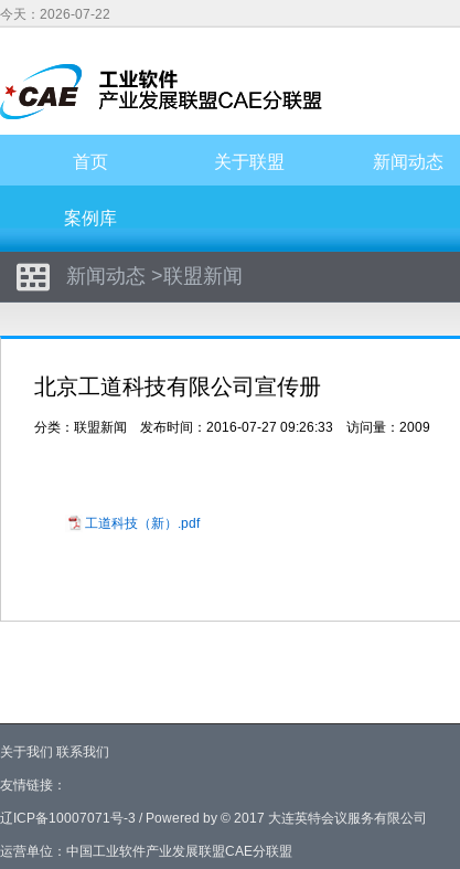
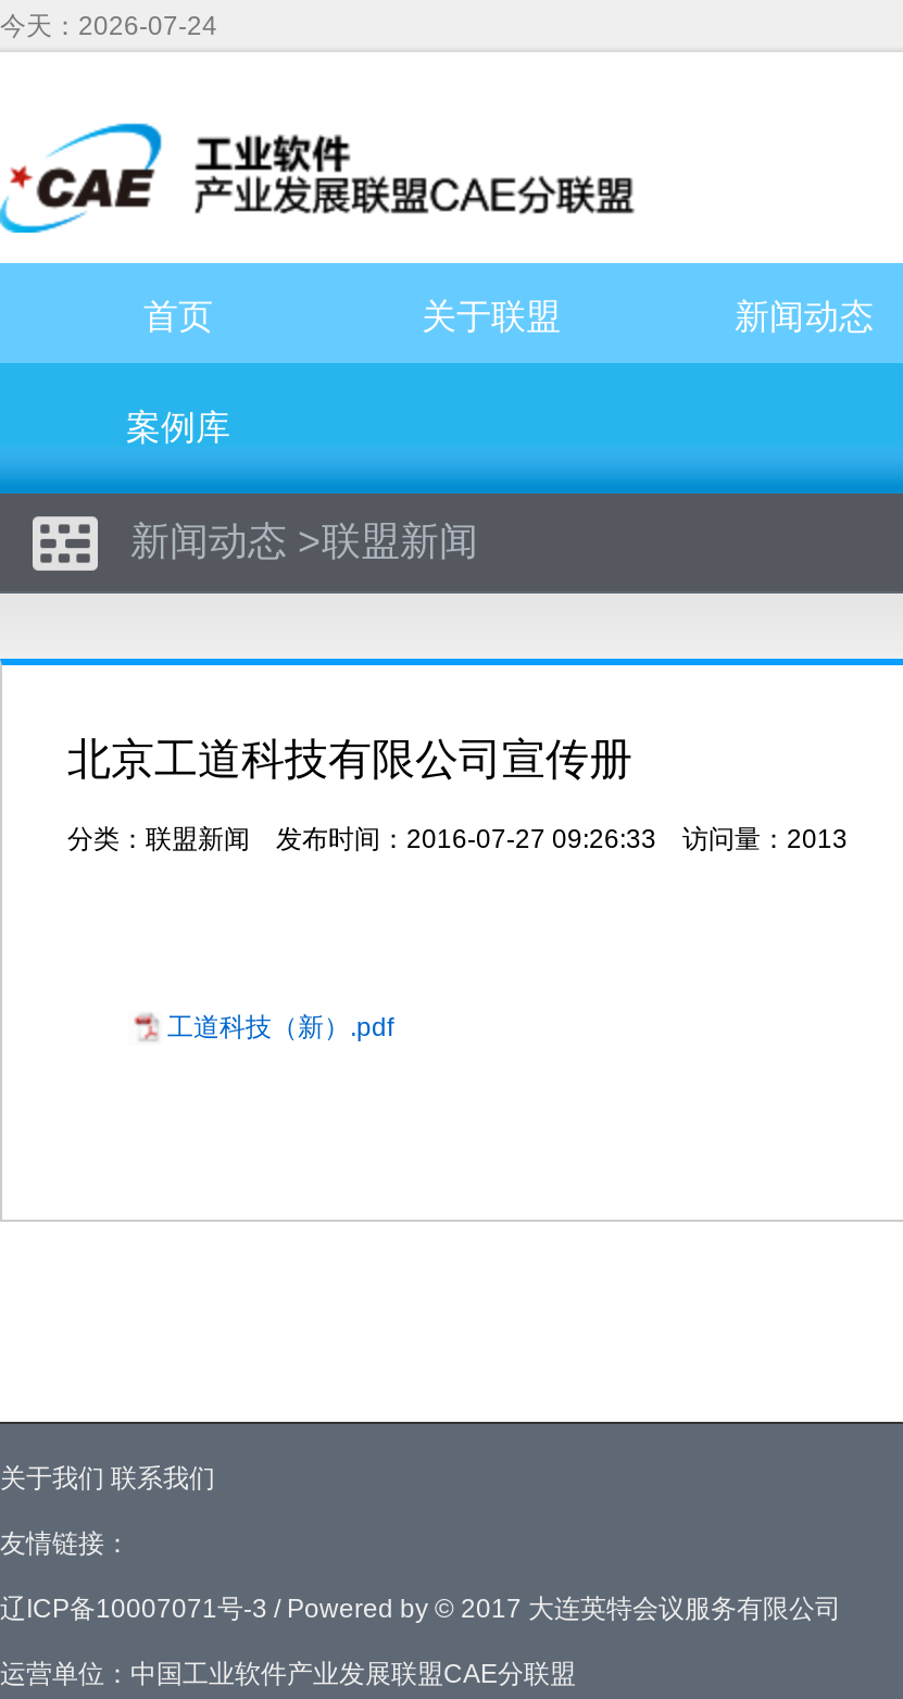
- 今天：2026-07-22
+ 今天：2026-07-24

- 分类：联盟新闻发布时间：2016-07-27 09:26:33 访问量：2009
+ 分类：联盟新闻发布时间：2016-07-27 09:26:33 访问量：2013
